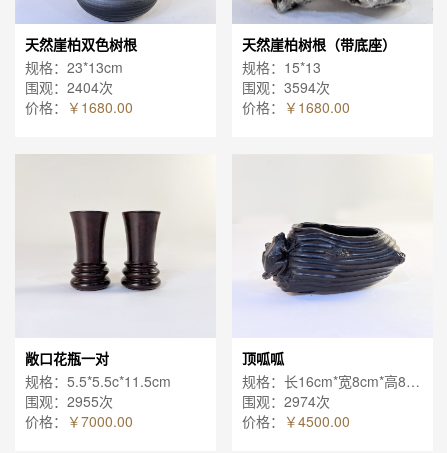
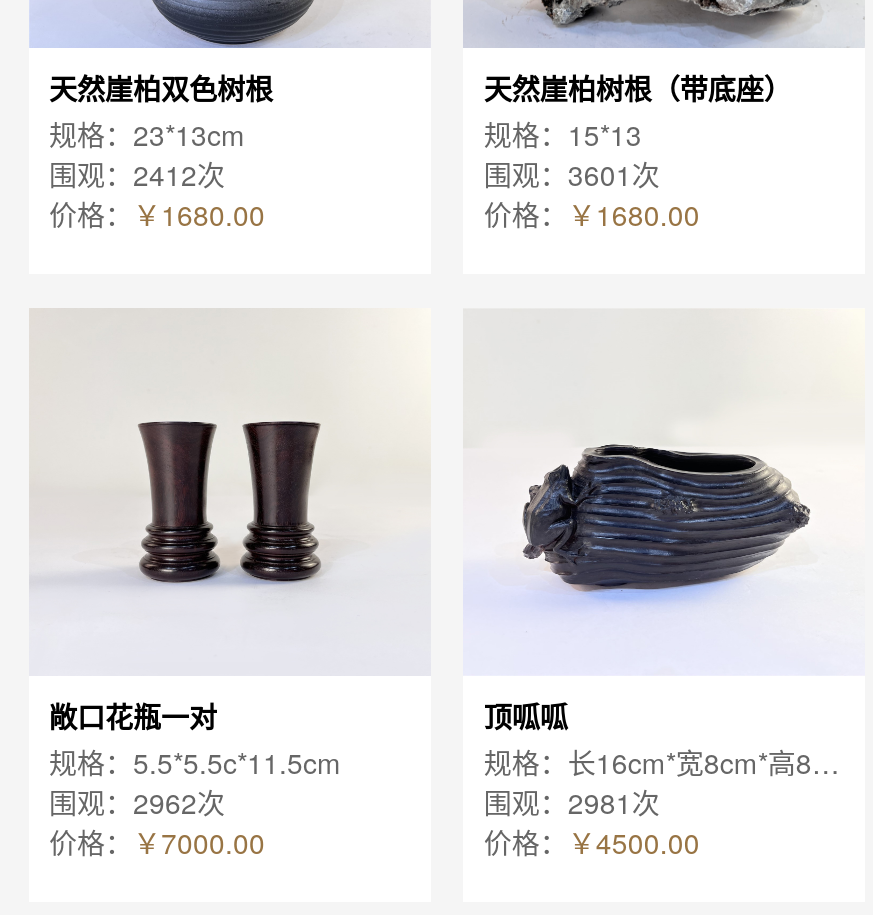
- 围观：2404次
+ 围观：2412次

- 围观：3594次
+ 围观：3601次

- 围观：2955次
+ 围观：2962次

- 围观：2974次
+ 围观：2981次
